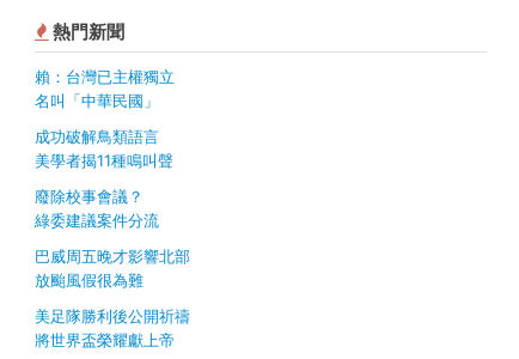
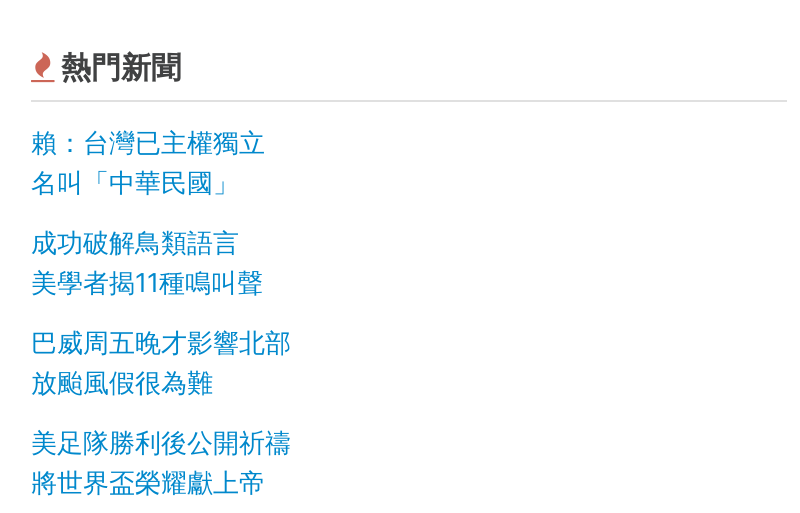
- 廢除校事會議？
- 綠委建議案件分流
